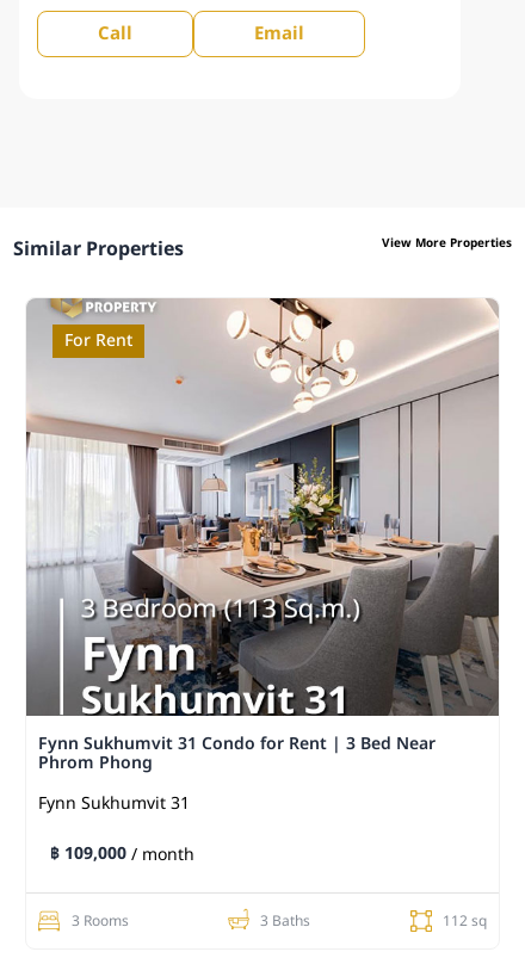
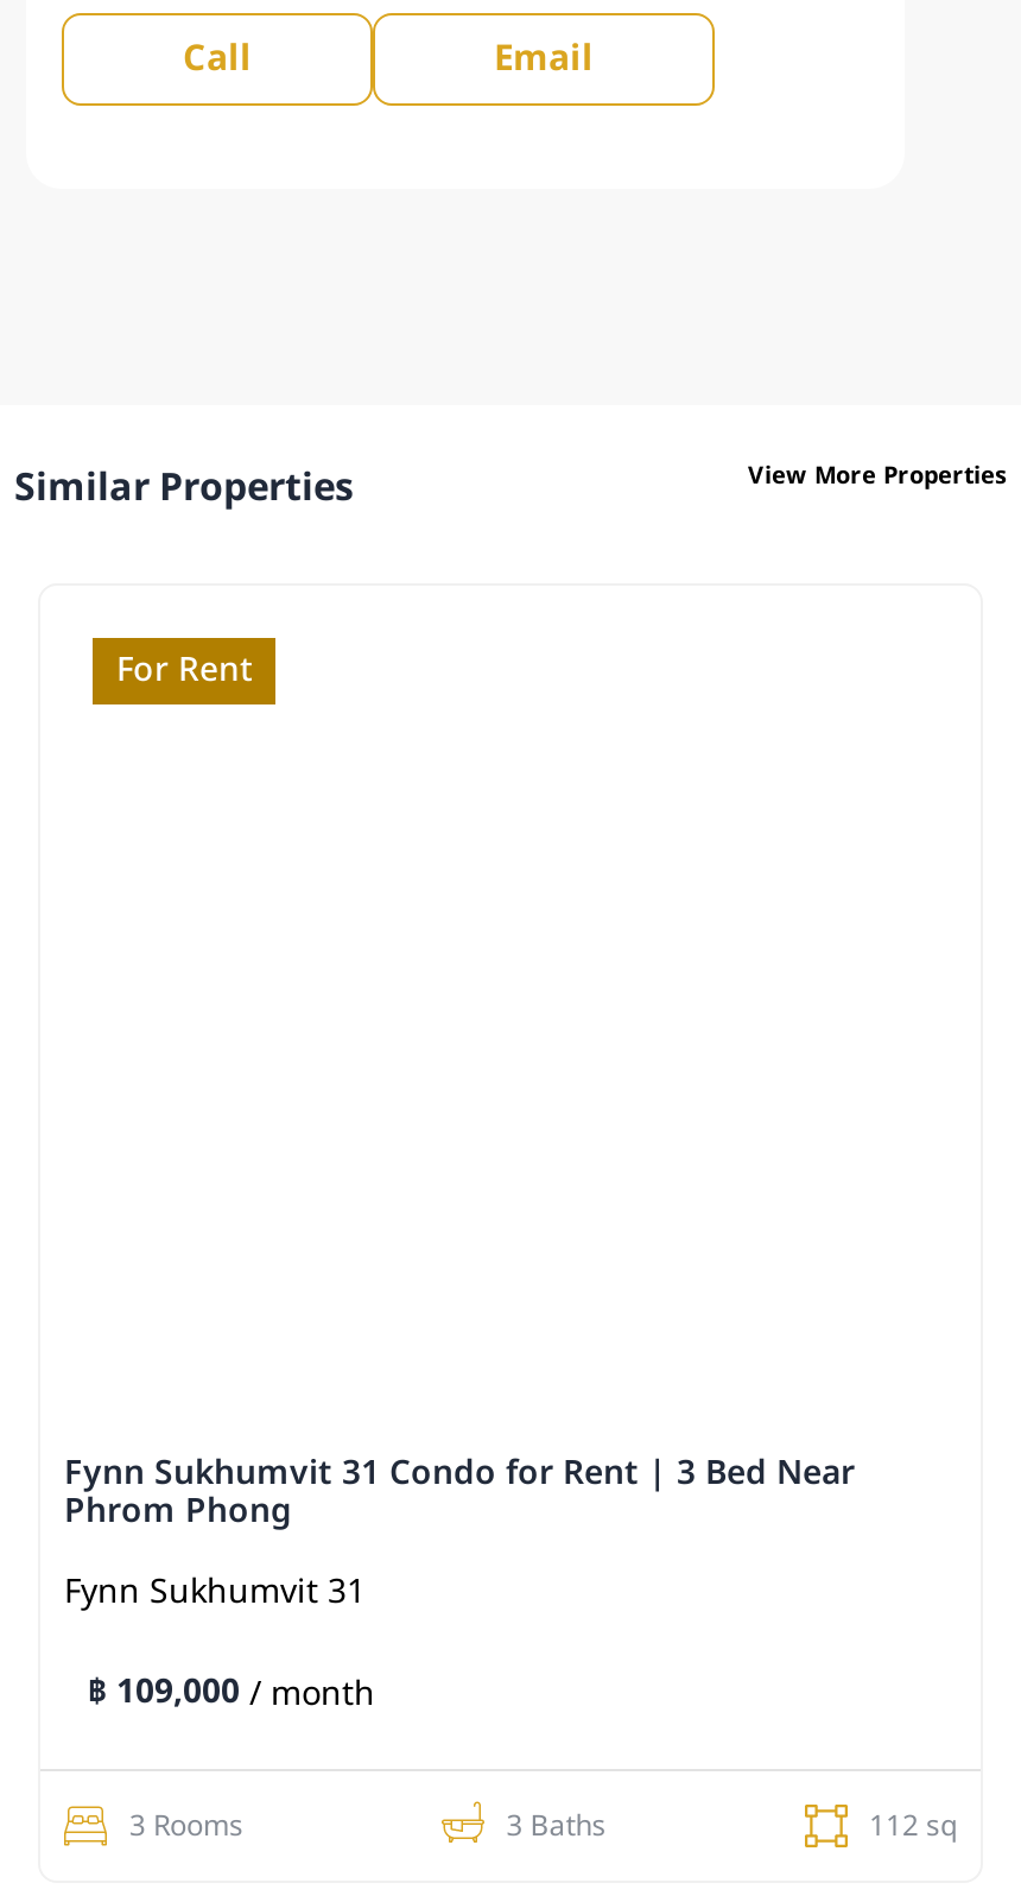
- [image]
